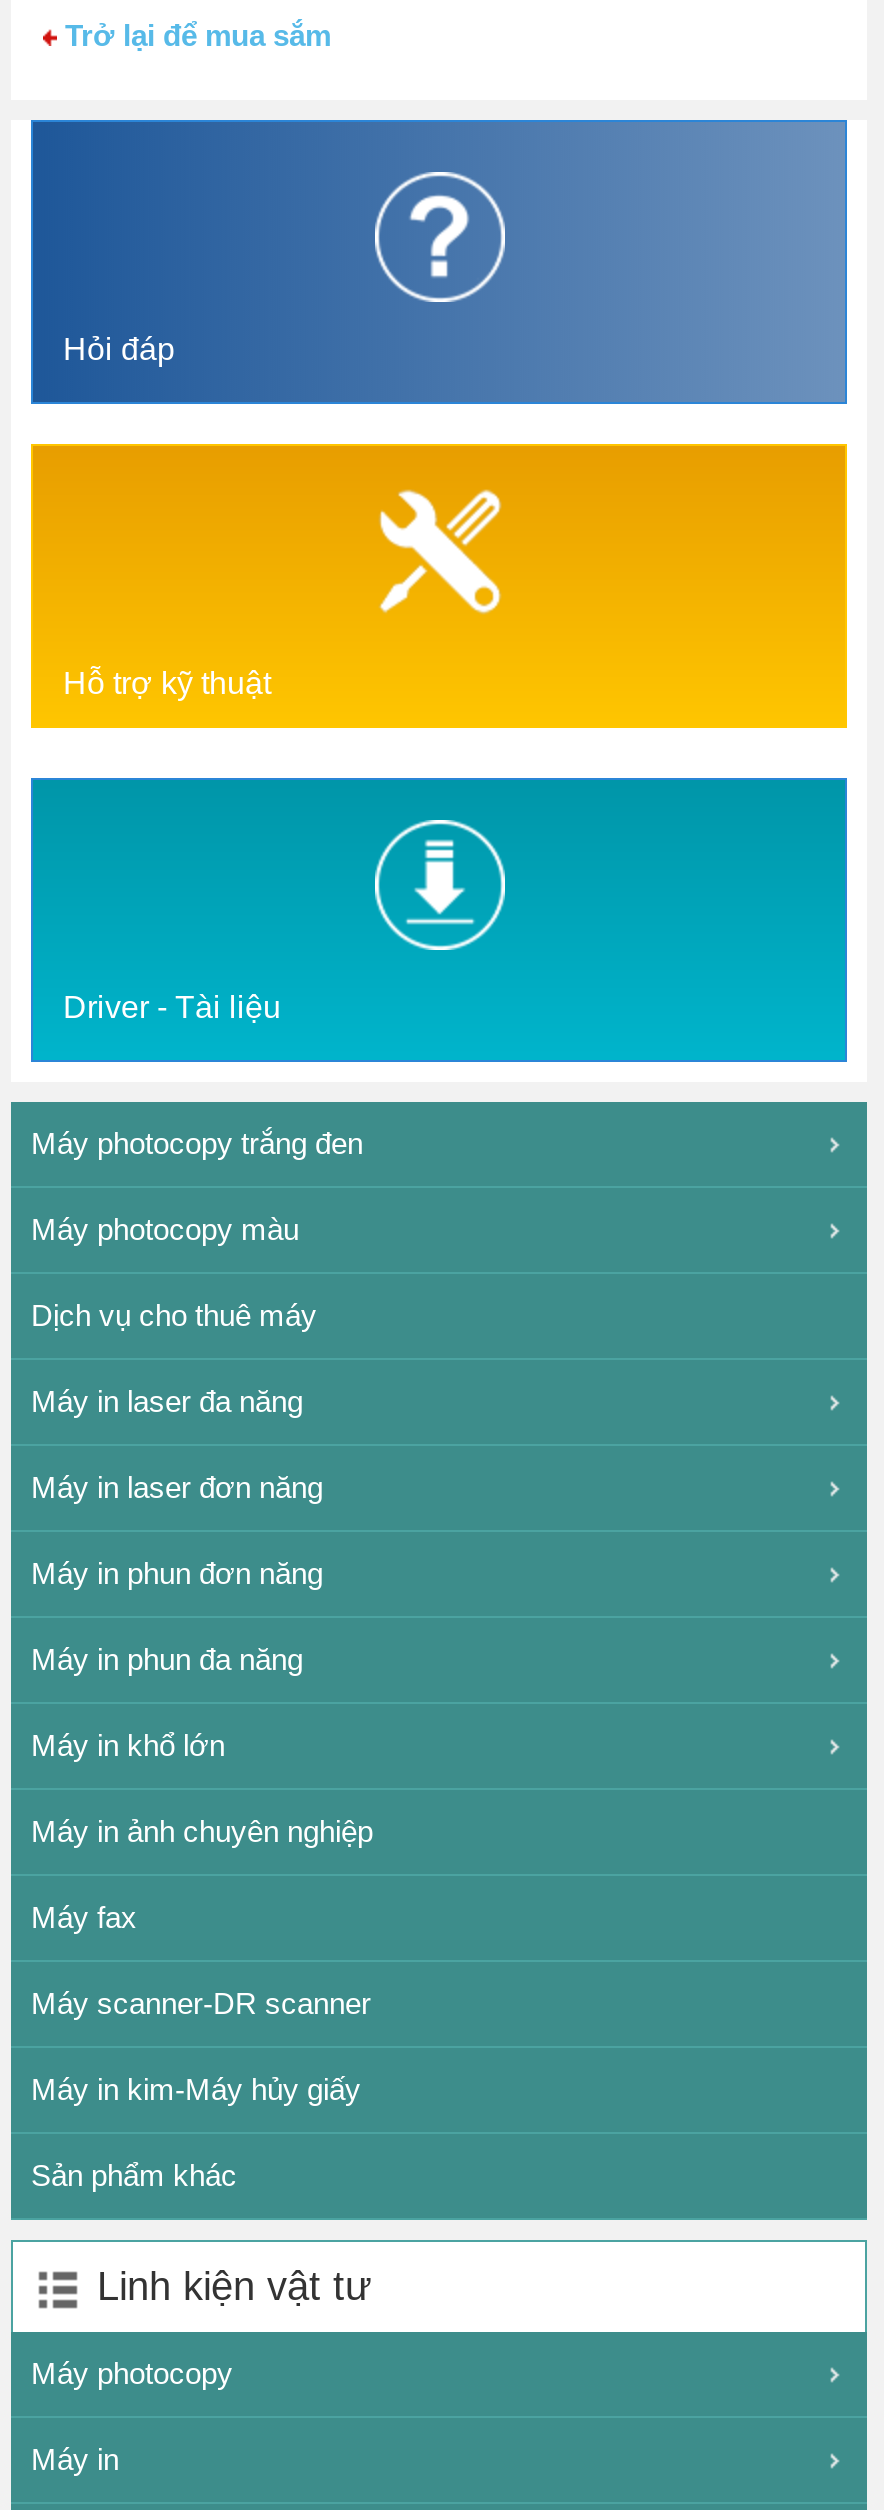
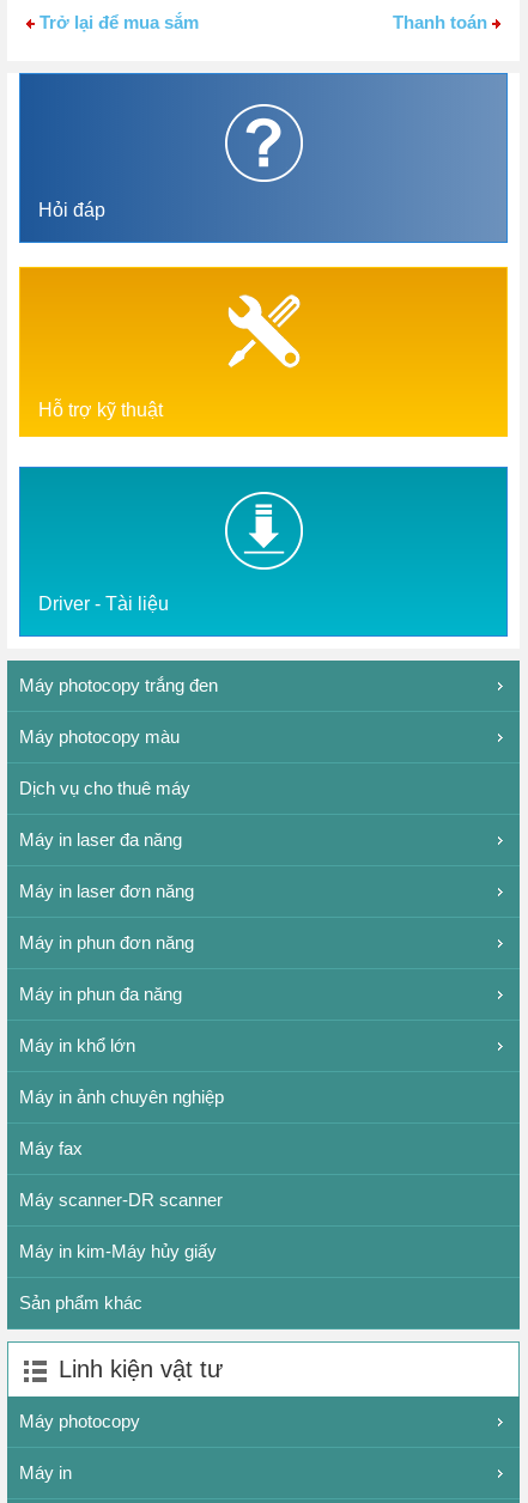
+ Thanh toán
